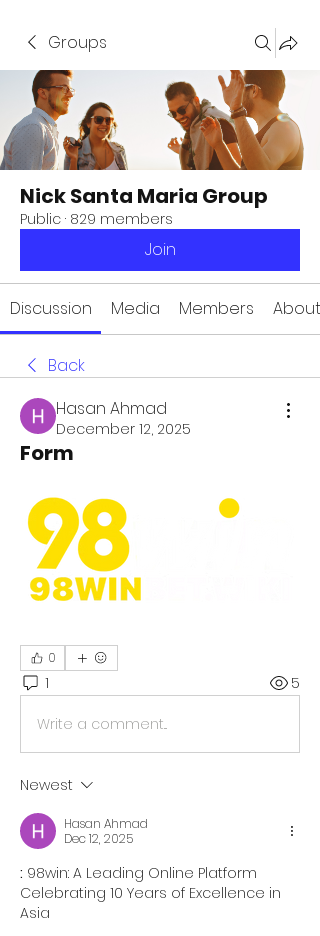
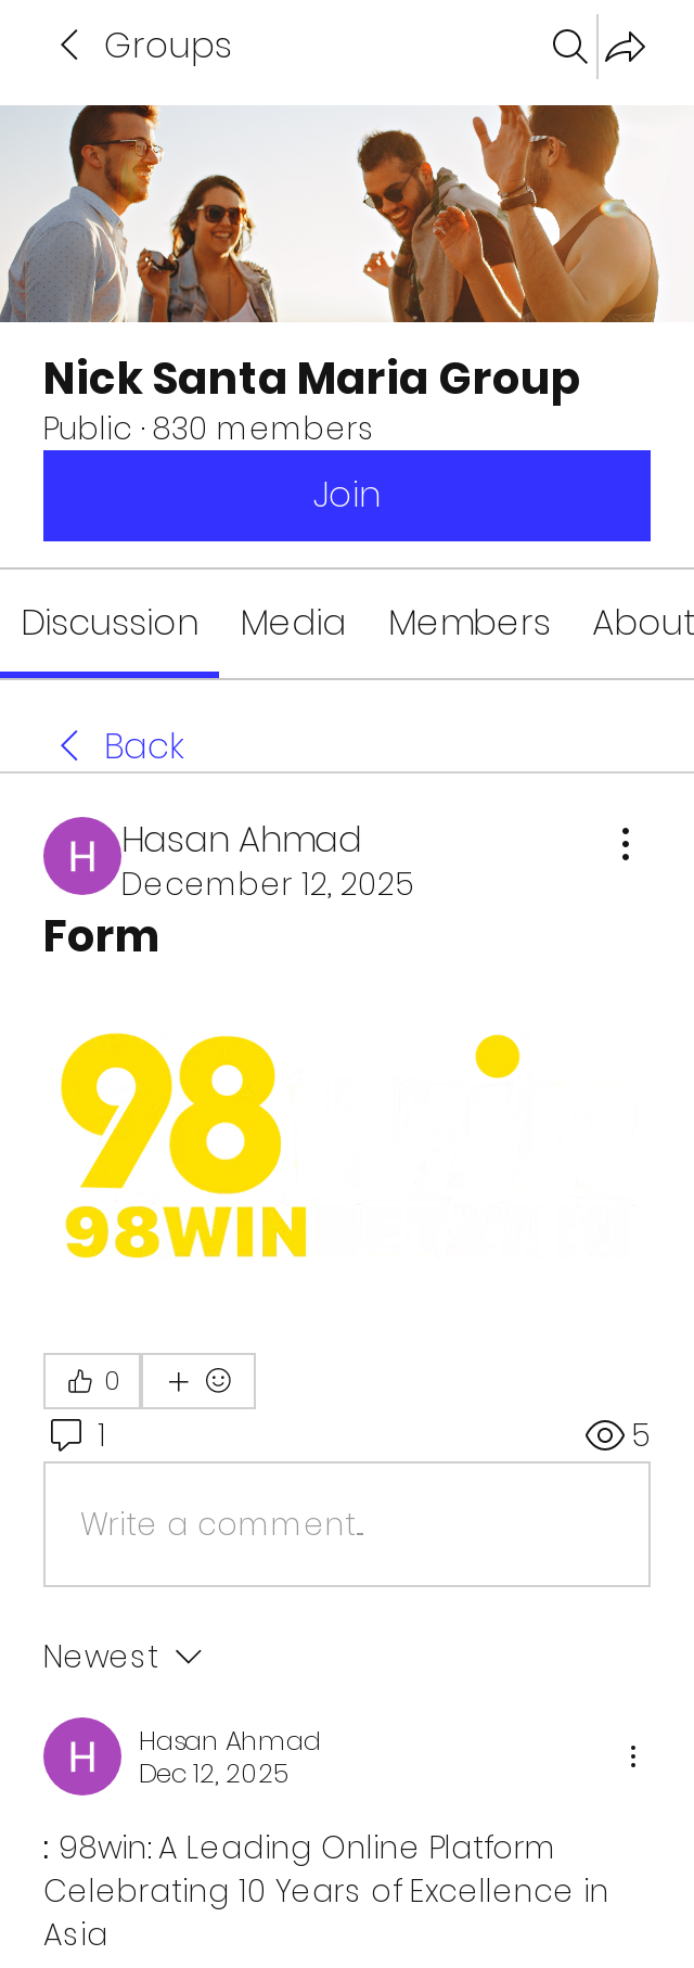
- Public 829 members
+ Public 830 members
